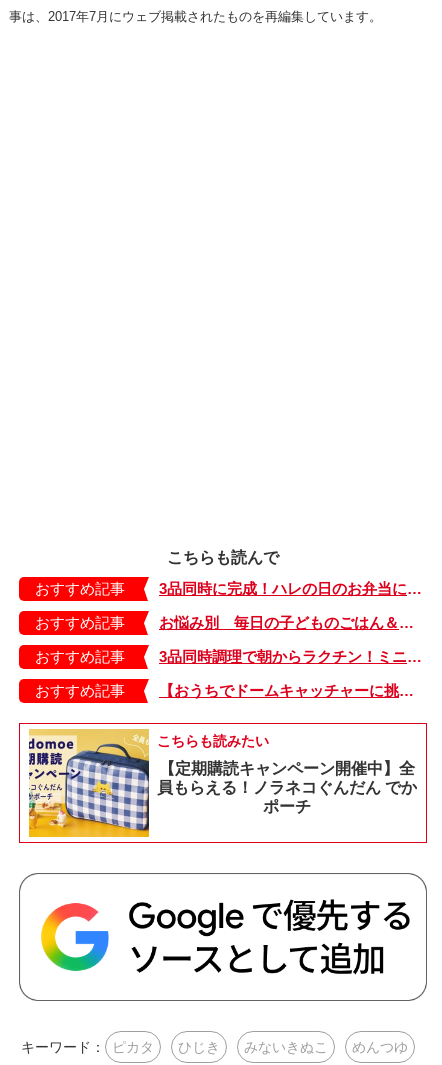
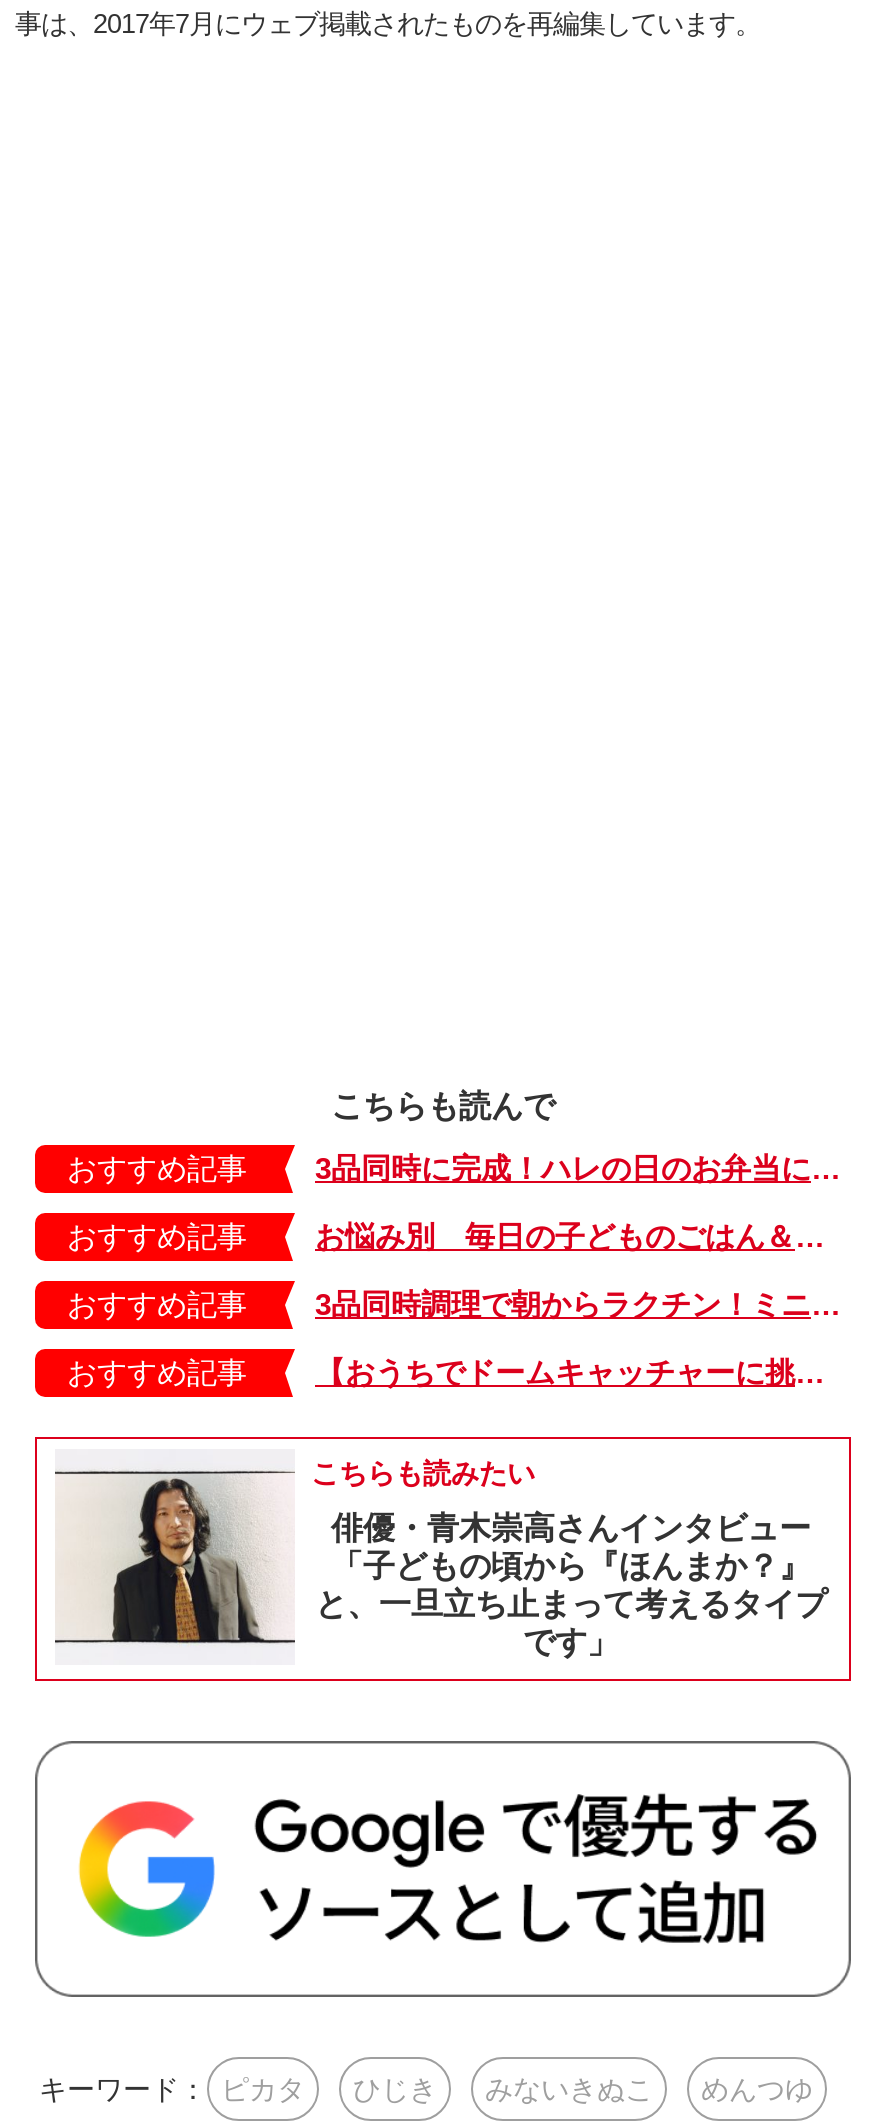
- [image]
- 【定期購読キャンペーン開催中】全
- 員もらえる！ノラネコぐんだん でか
- ポーチ
+ [image]
+ 俳優・青木崇高さんインタビュー
+ 「子どもの頃から『ほんまか？』
+ と、一旦立ち止まって考えるタイプ
+ です」
